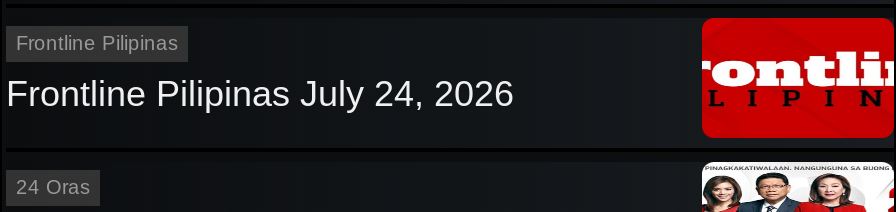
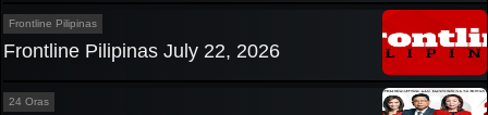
- Frontline Pilipinas July 24, 2026
+ Frontline Pilipinas July 22, 2026
